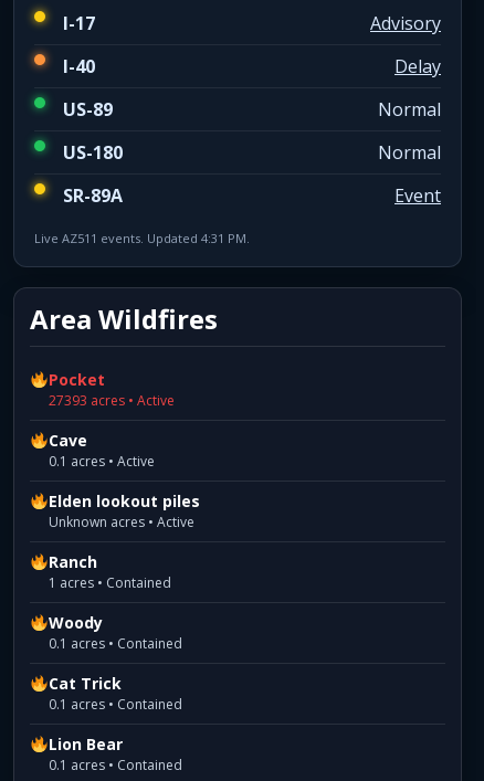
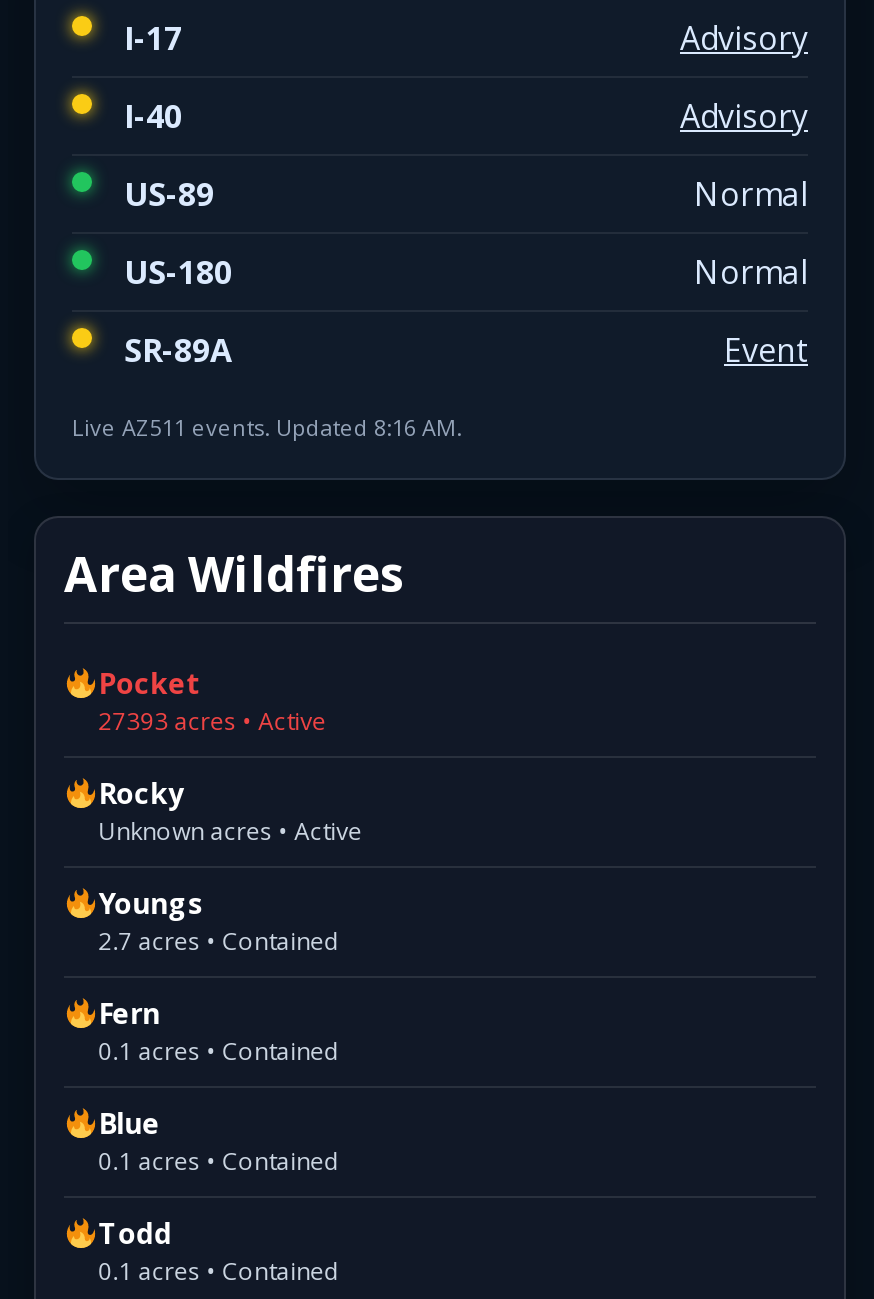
- Delay
+ Advisory

- Live AZ511 events. Updated 4:31 PM.
+ Live AZ511 events. Updated 8:16 AM.

- Cave
- 0.1 acres • Active
- Elden lookout piles
+ Rocky

- Ranch
- 1 acres • Contained
+ Youngs
+ 2.7 acres • Contained

- Woody
+ Fern

- Cat Trick
+ Blue

- Lion Bear
+ Todd
